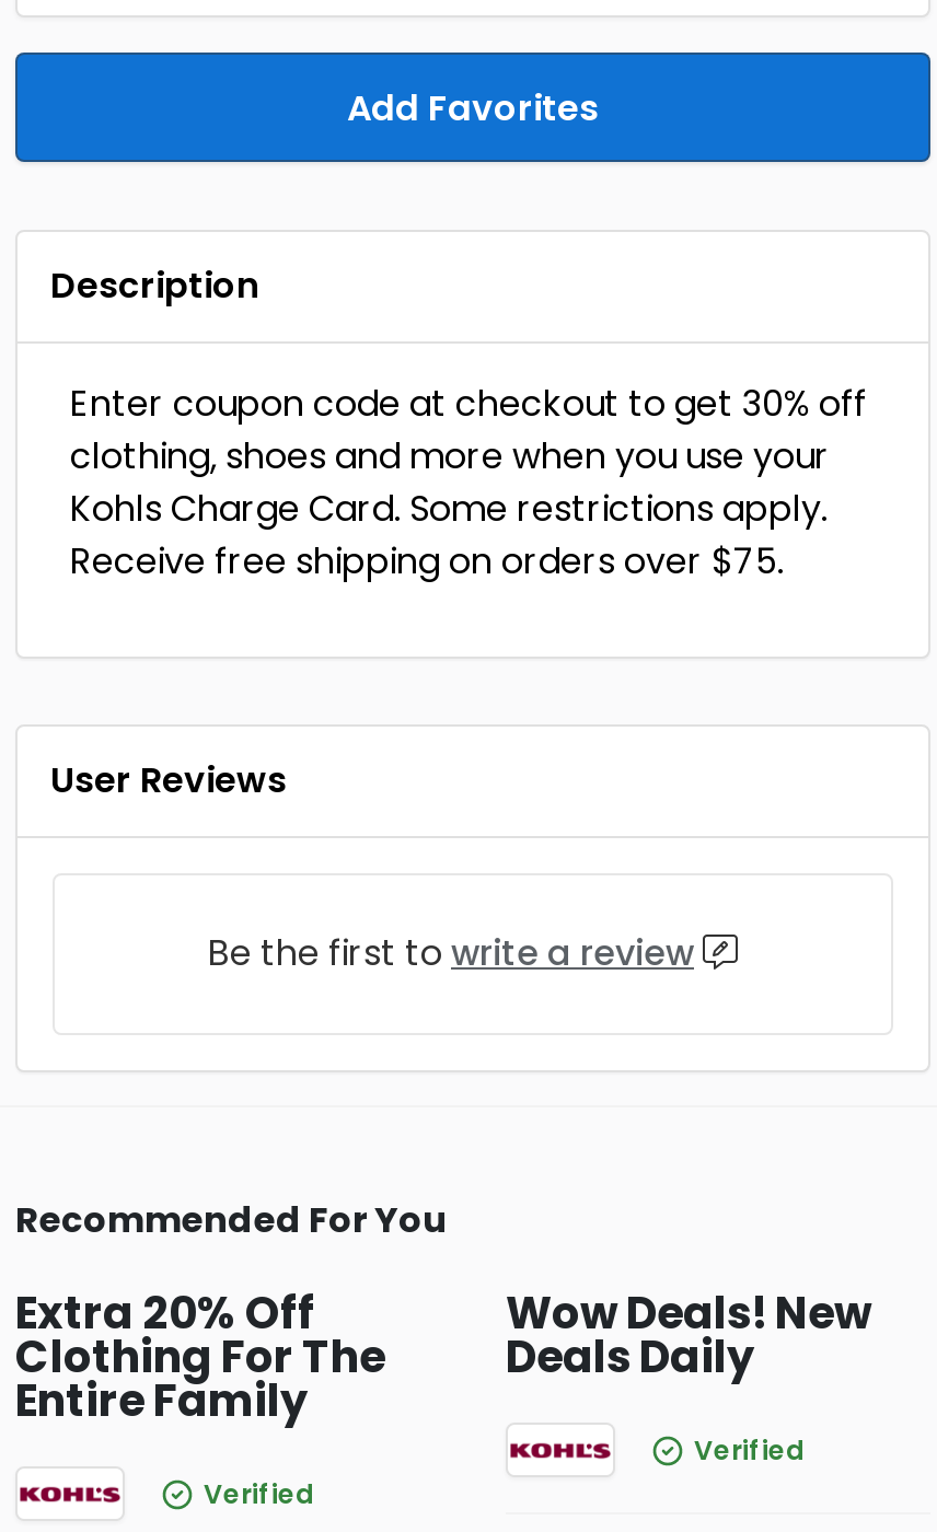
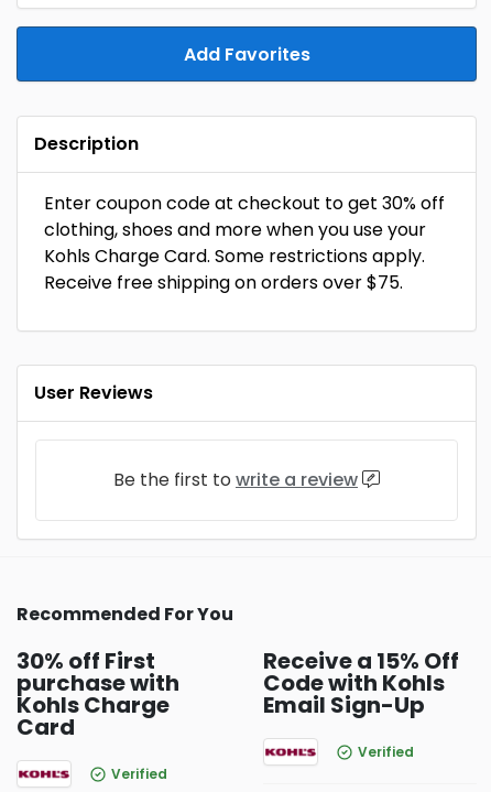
- Extra 20% Off
- Clothing For The
- Entire Family
+ 30% off First
+ purchase with
+ Kohls Charge
+ Card

- Wow Deals! New
- Deals Daily
+ Receive a 15% Off
+ Code with Kohls
+ Email Sign-Up
